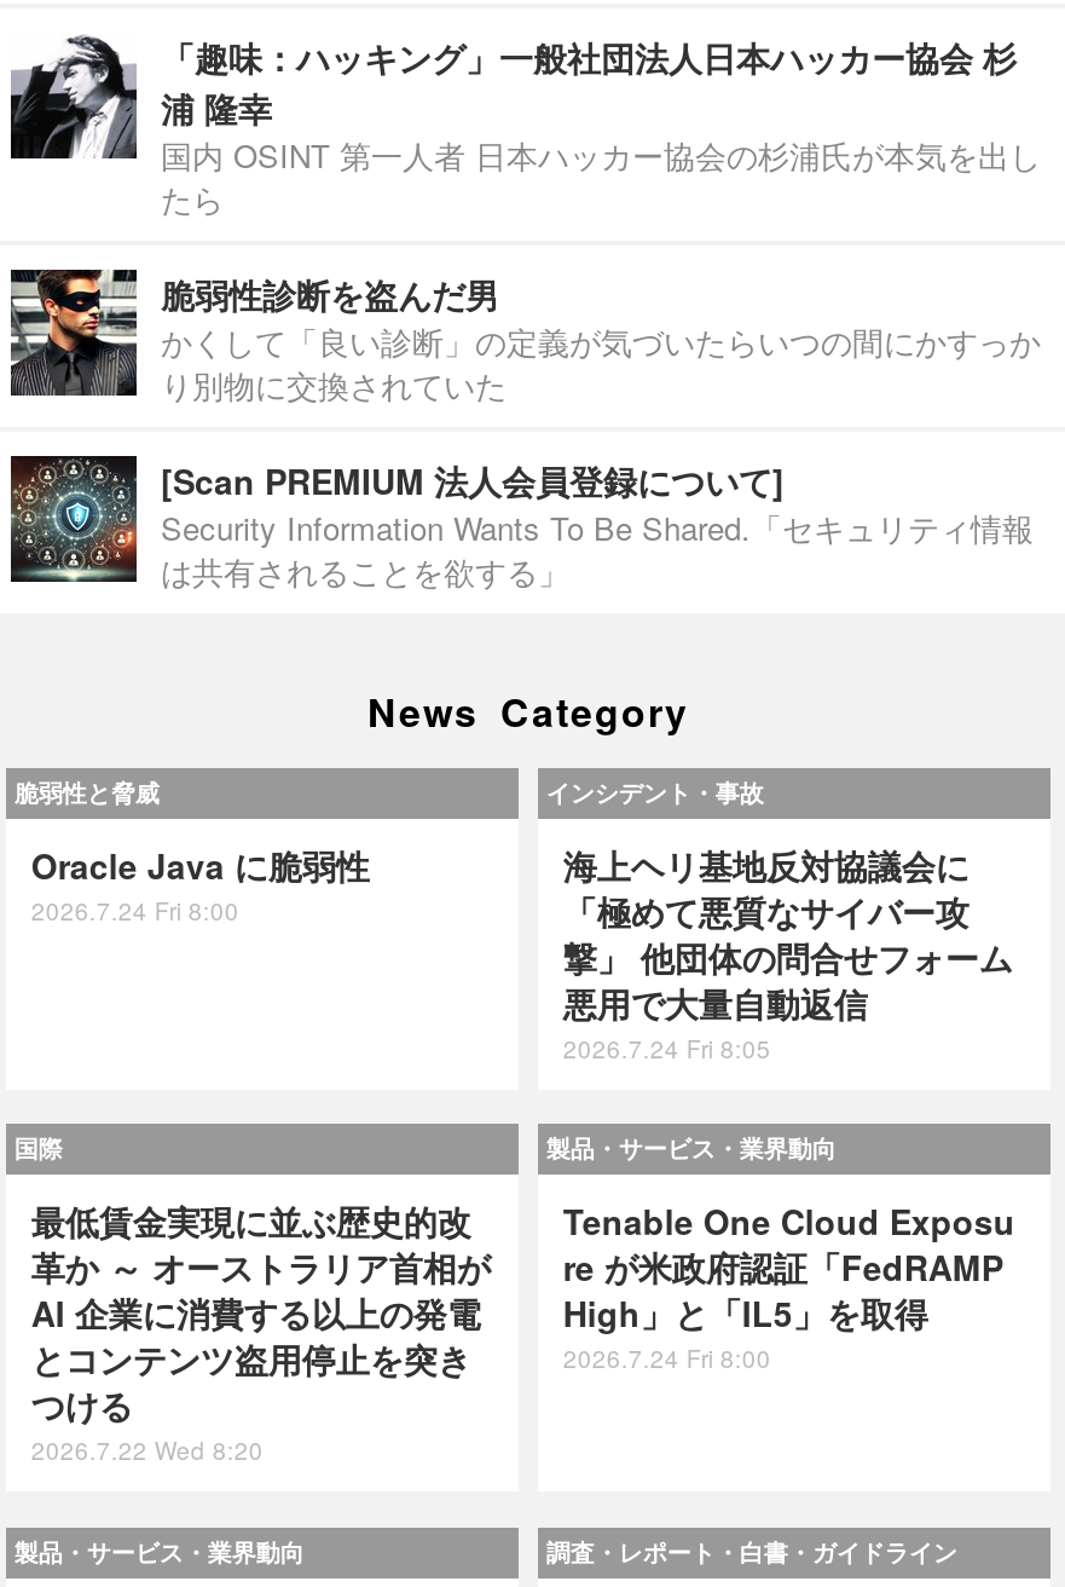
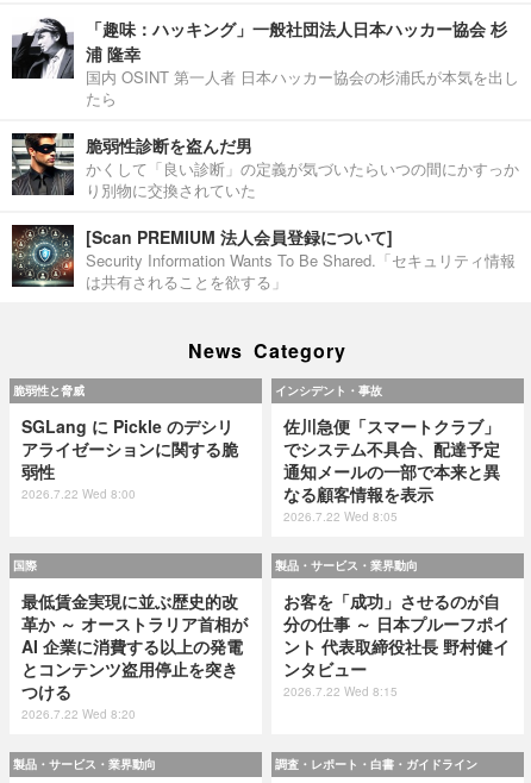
- Oracle Java に脆弱性
- 2026.7.24 Fri 8:00
+ SGLang に Pickle のデシリ
+ アライゼーションに関する脆
+ 弱性
+ 2026.7.22 Wed 8:00

- 海上ヘリ基地反対協議会に
- 「極めて悪質なサイバー攻
- 撃」 他団体の問合せフォーム
- 悪用で大量自動返信
- 2026.7.24 Fri 8:05
+ 佐川急便「スマートクラブ」
+ でシステム不具合、配達予定
+ 通知メールの一部で本来と異
+ なる顧客情報を表示
+ 2026.7.22 Wed 8:05

- Tenable One Cloud Exposu
- re が米政府認証「FedRAMP
- High」と「IL5」を取得
- 2026.7.24 Fri 8:00
+ お客を「成功」させるのが自
+ 分の仕事 ～ 日本プルーフポイ
+ ント 代表取締役社長 野村健イ
+ ンタビュー
+ 2026.7.22 Wed 8:15
